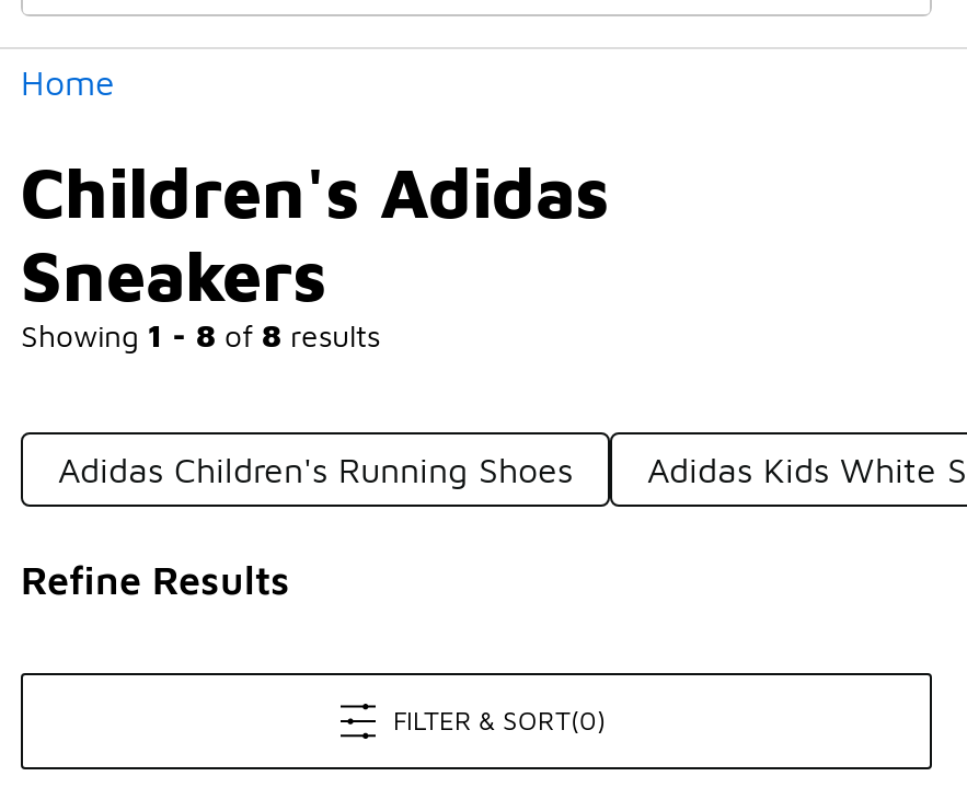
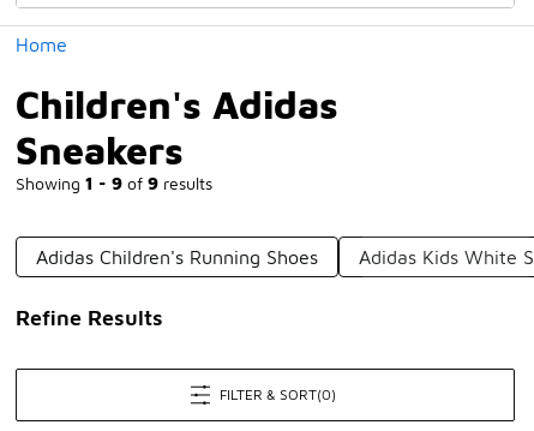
- Showing 1 - 8 of 8 results
+ Showing 1 - 9 of 9 results
